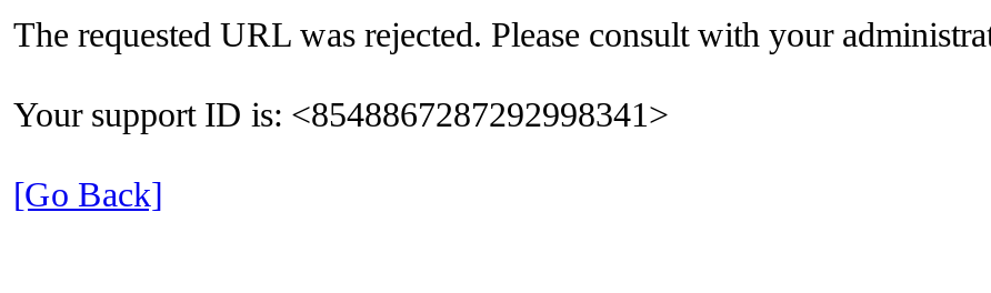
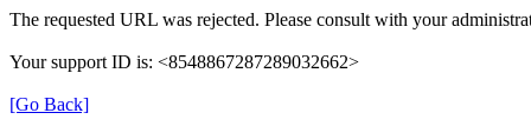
- Your support ID is: <8548867287292998341>
+ Your support ID is: <8548867287289032662>
